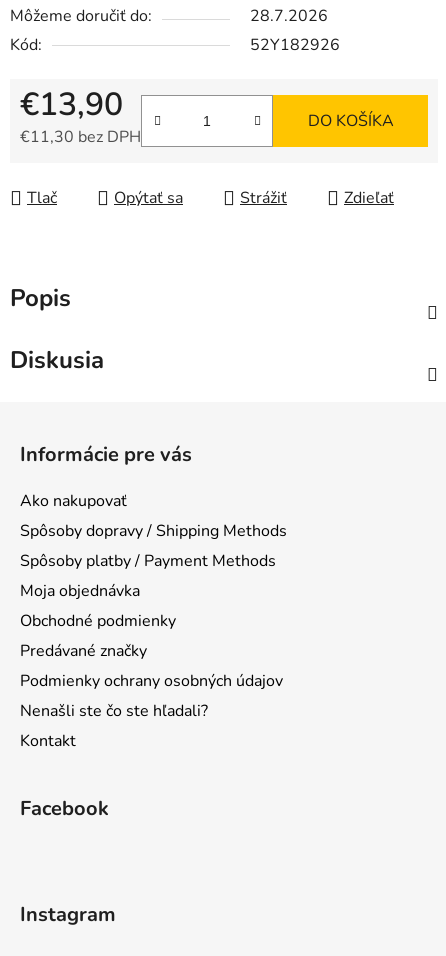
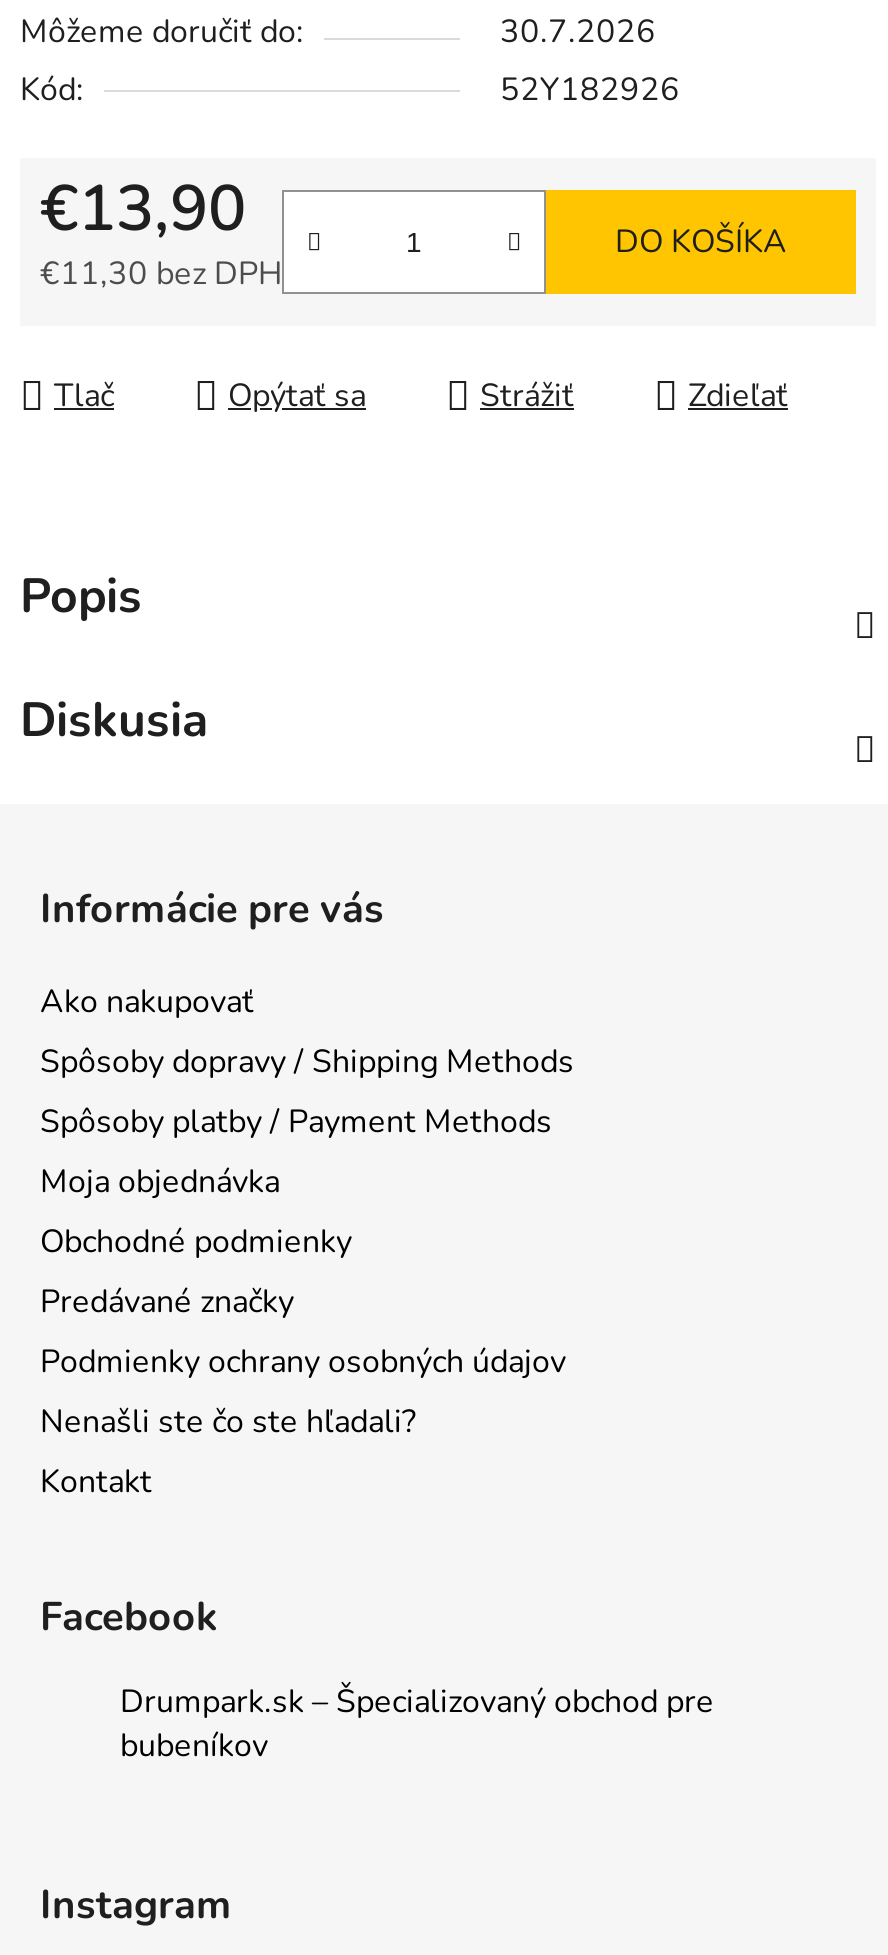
- 28.7.2026
+ 30.7.2026

+ Drumpark.sk – Špecializovaný obchod pre
+ bubeníkov
